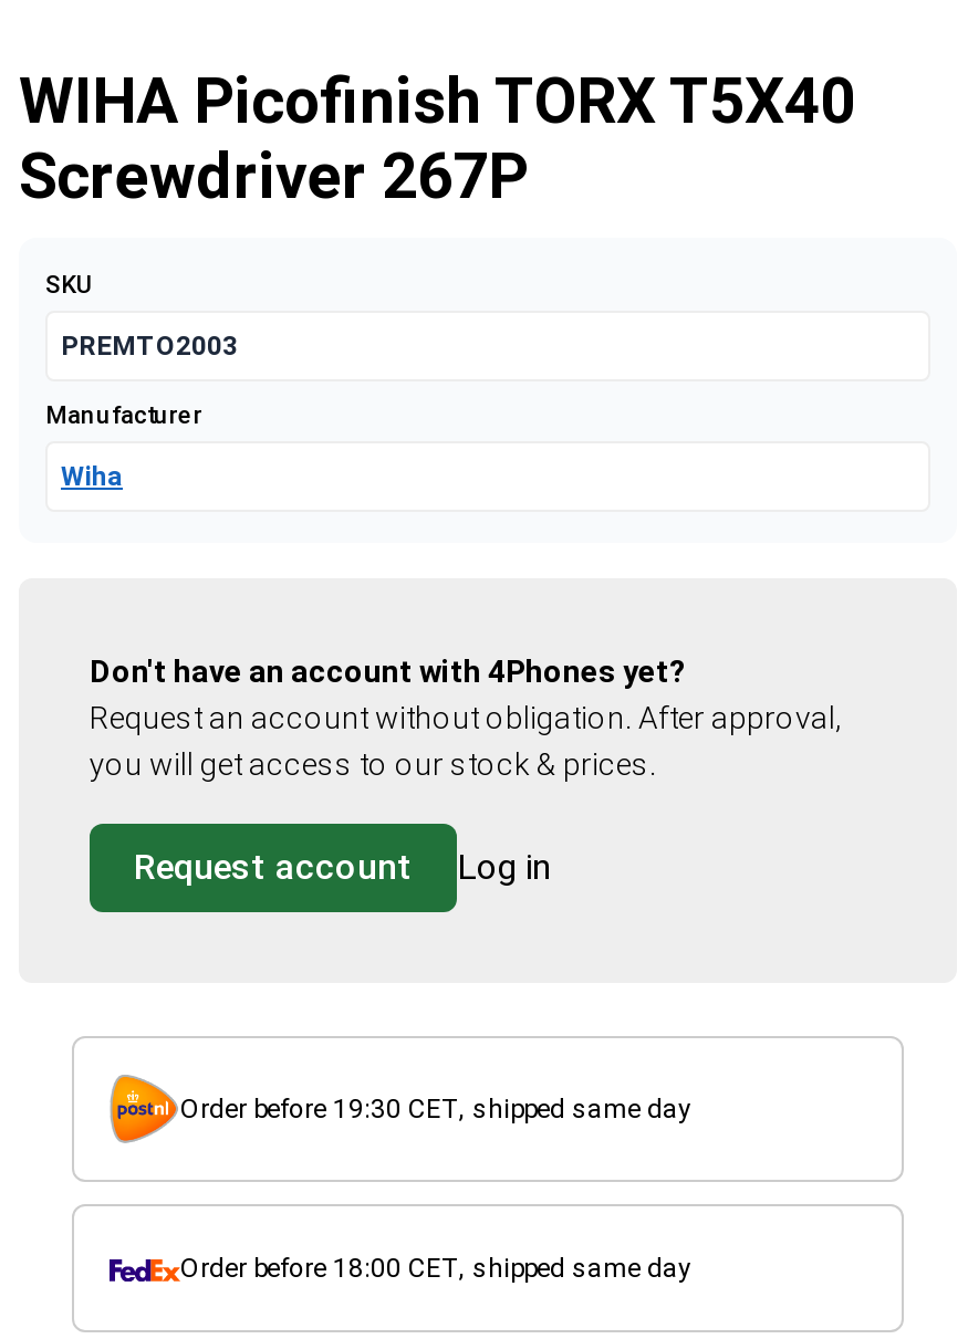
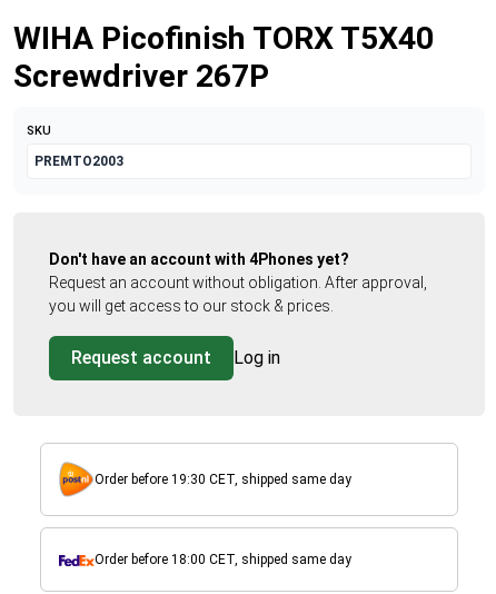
- Manufacturer
- Wiha
